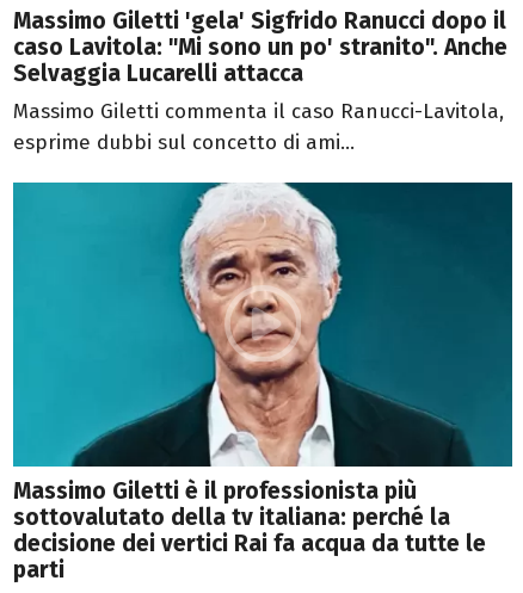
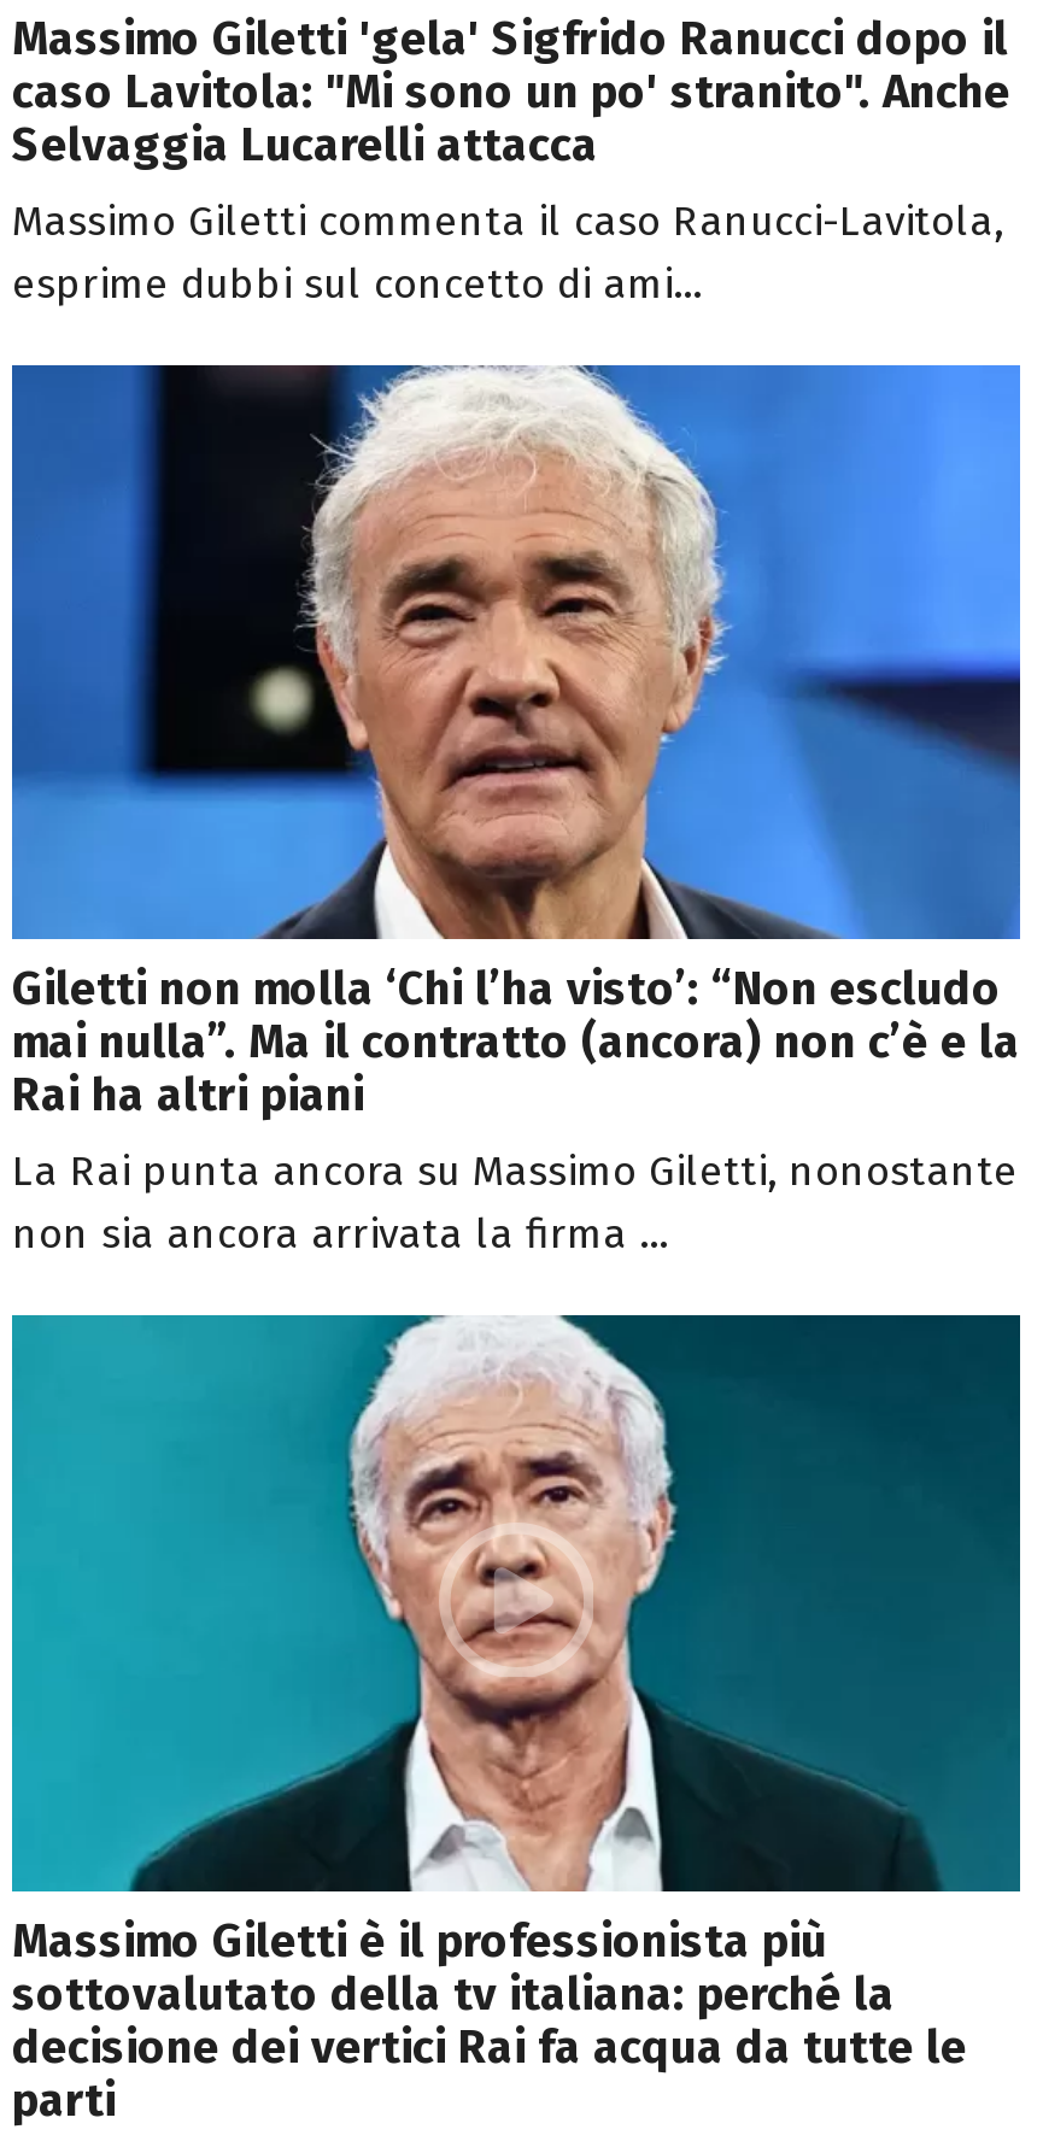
+ [image]
+ Giletti non molla ‘Chi l’ha visto’: “Non escludo
+ mai nulla”. Ma il contratto (ancora) non c’è e la
+ Rai ha altri piani
+ La Rai punta ancora su Massimo Giletti, nonostante
+ non sia ancora arrivata la firma ...
